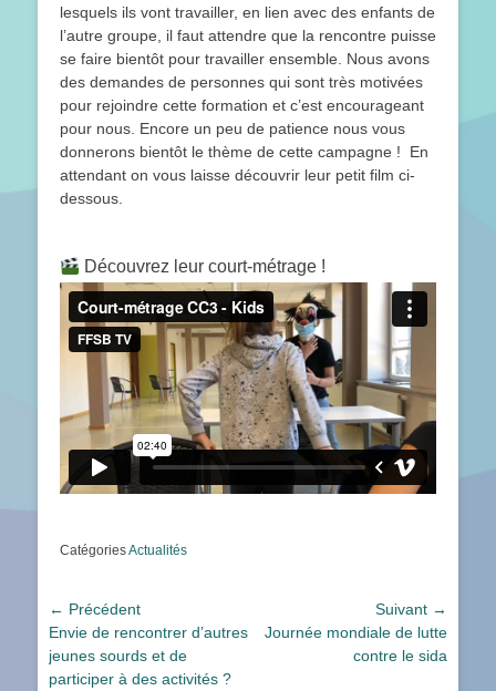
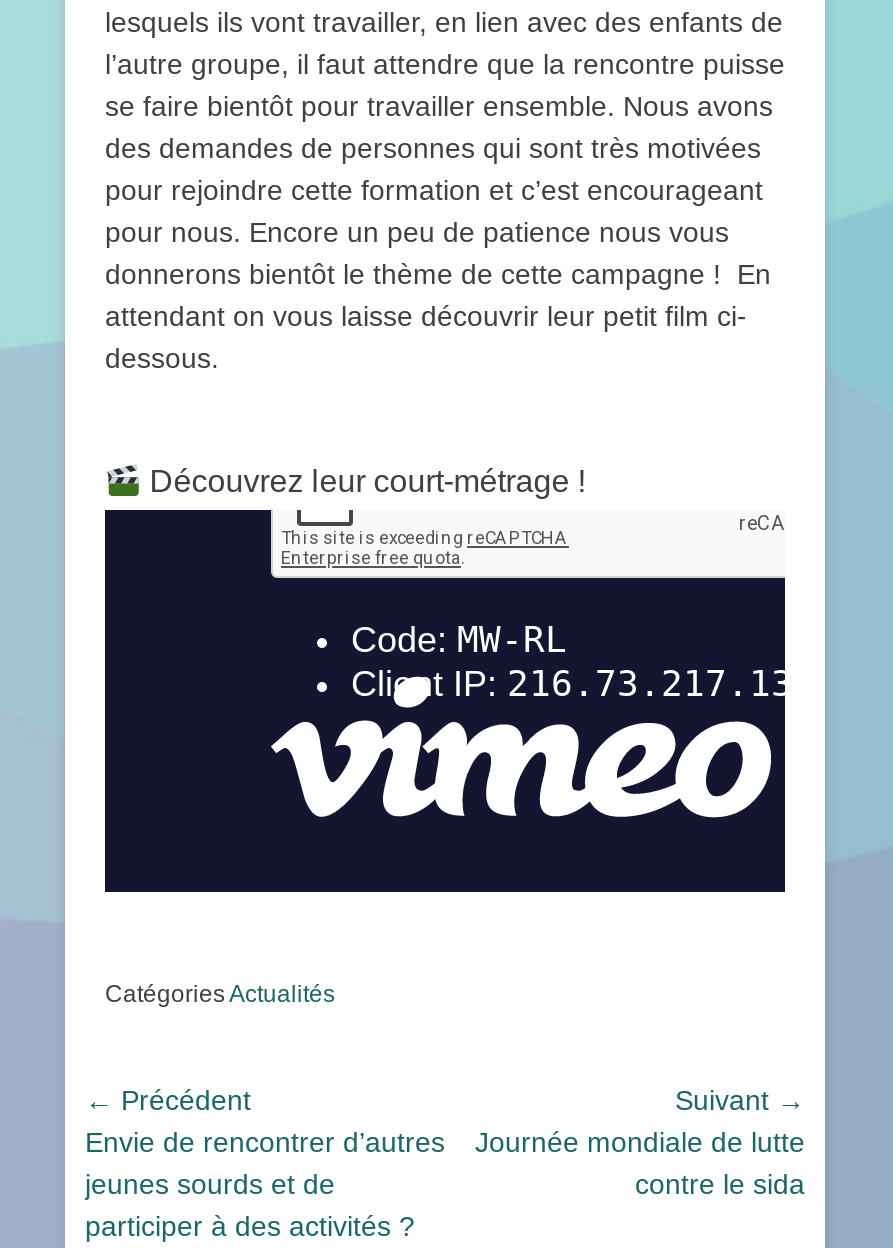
- [image]
+ [image]
